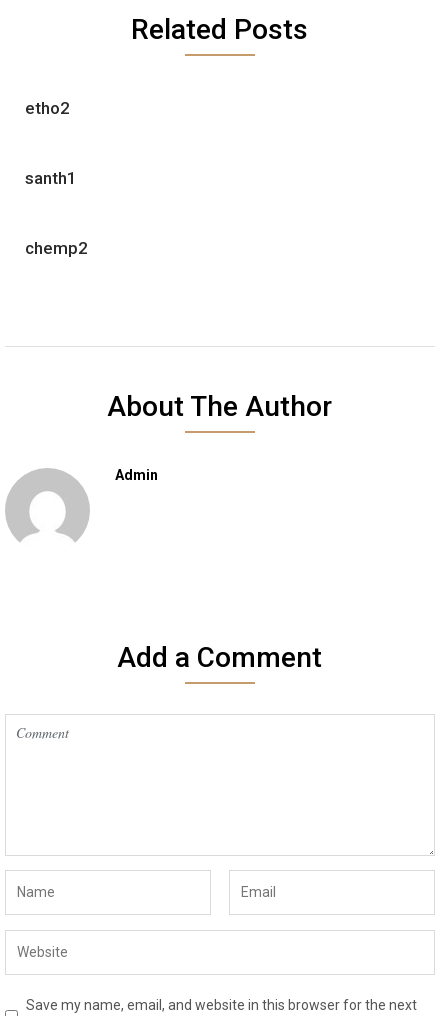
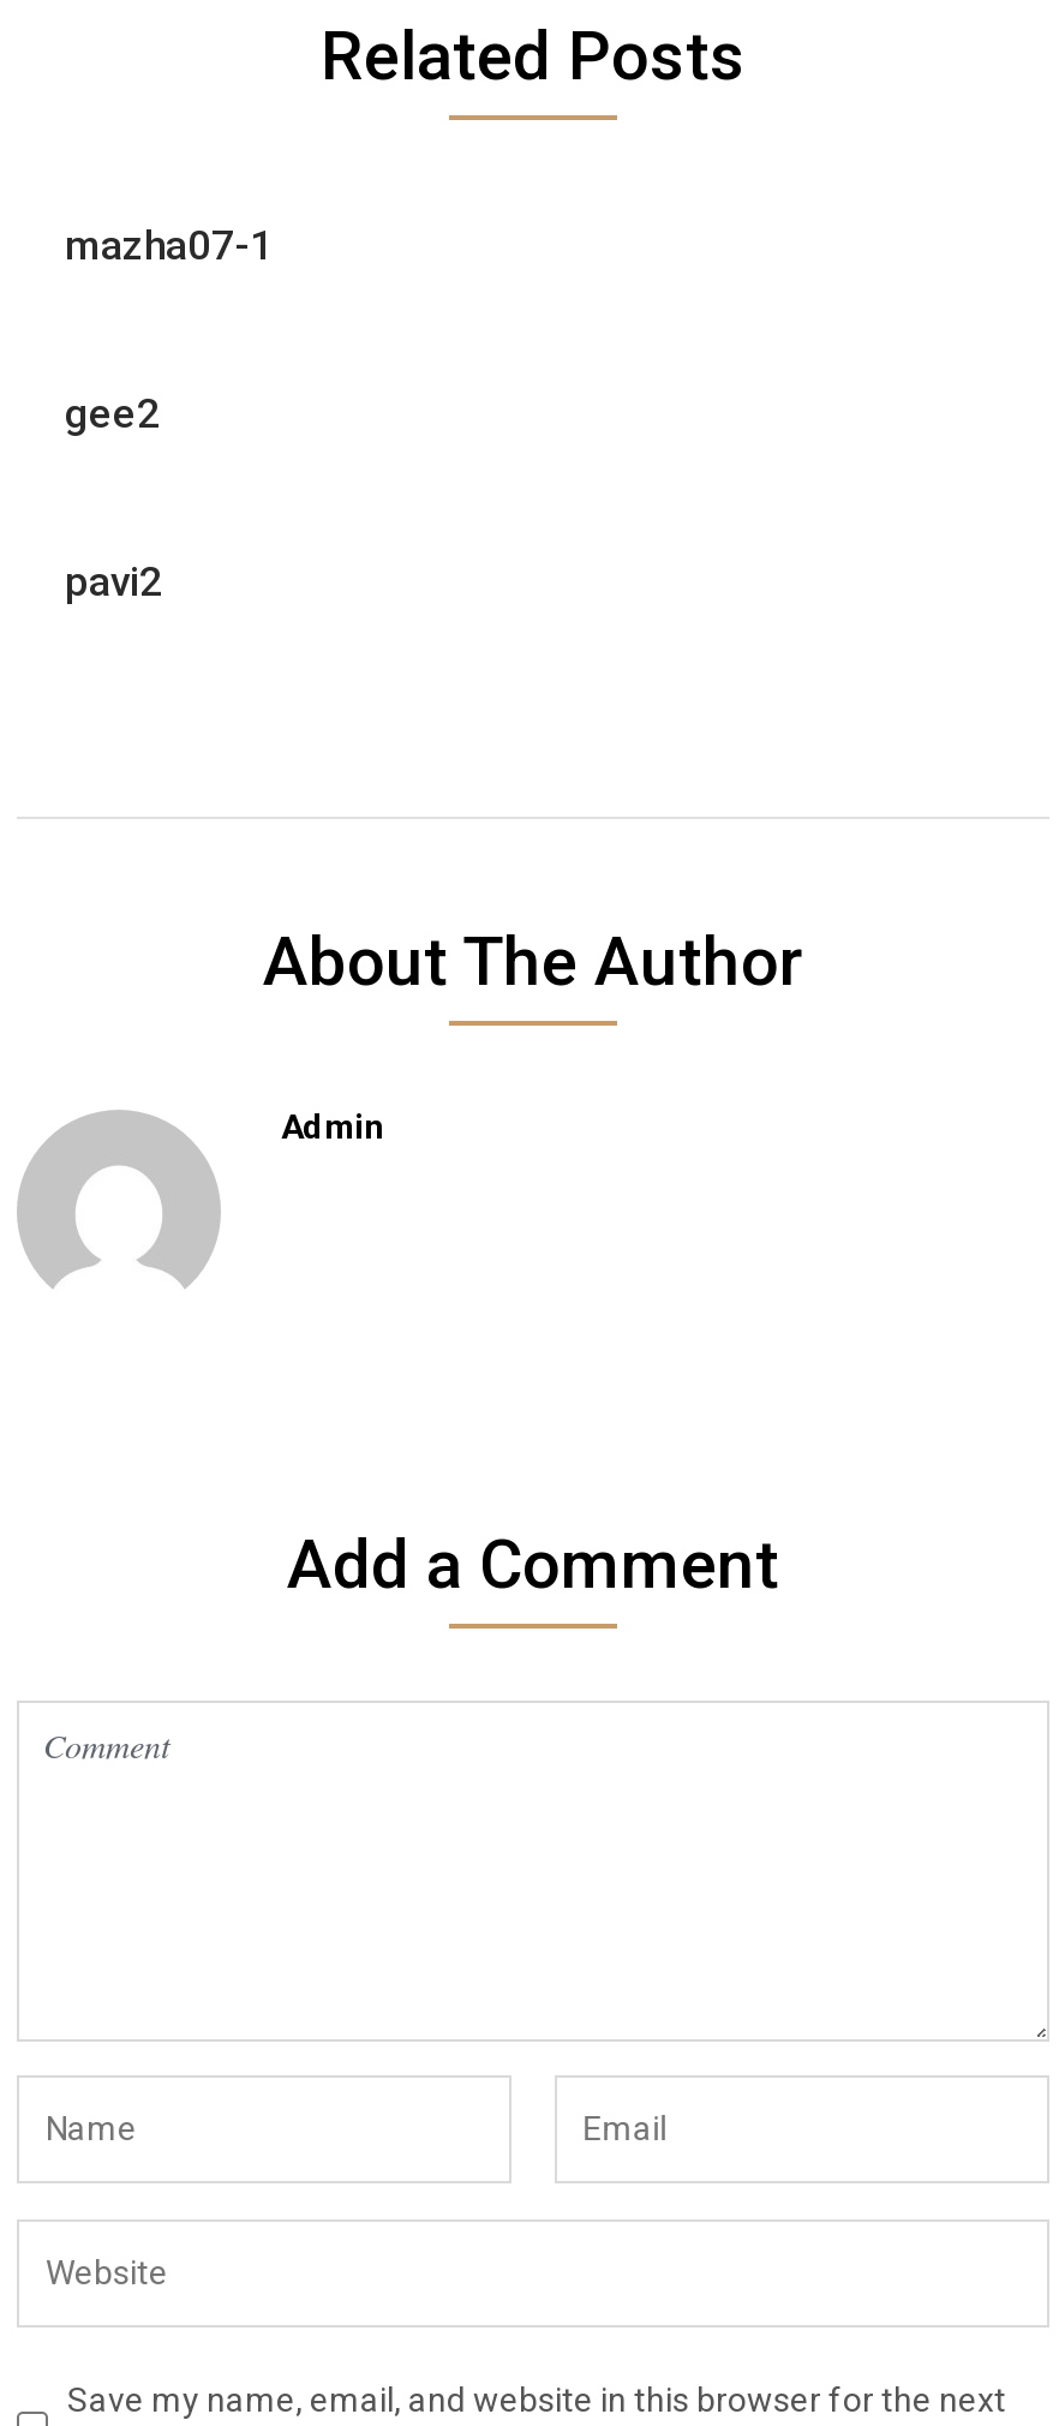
- etho2
+ mazha07-1

- santh1
+ gee2

- chemp2
+ pavi2
